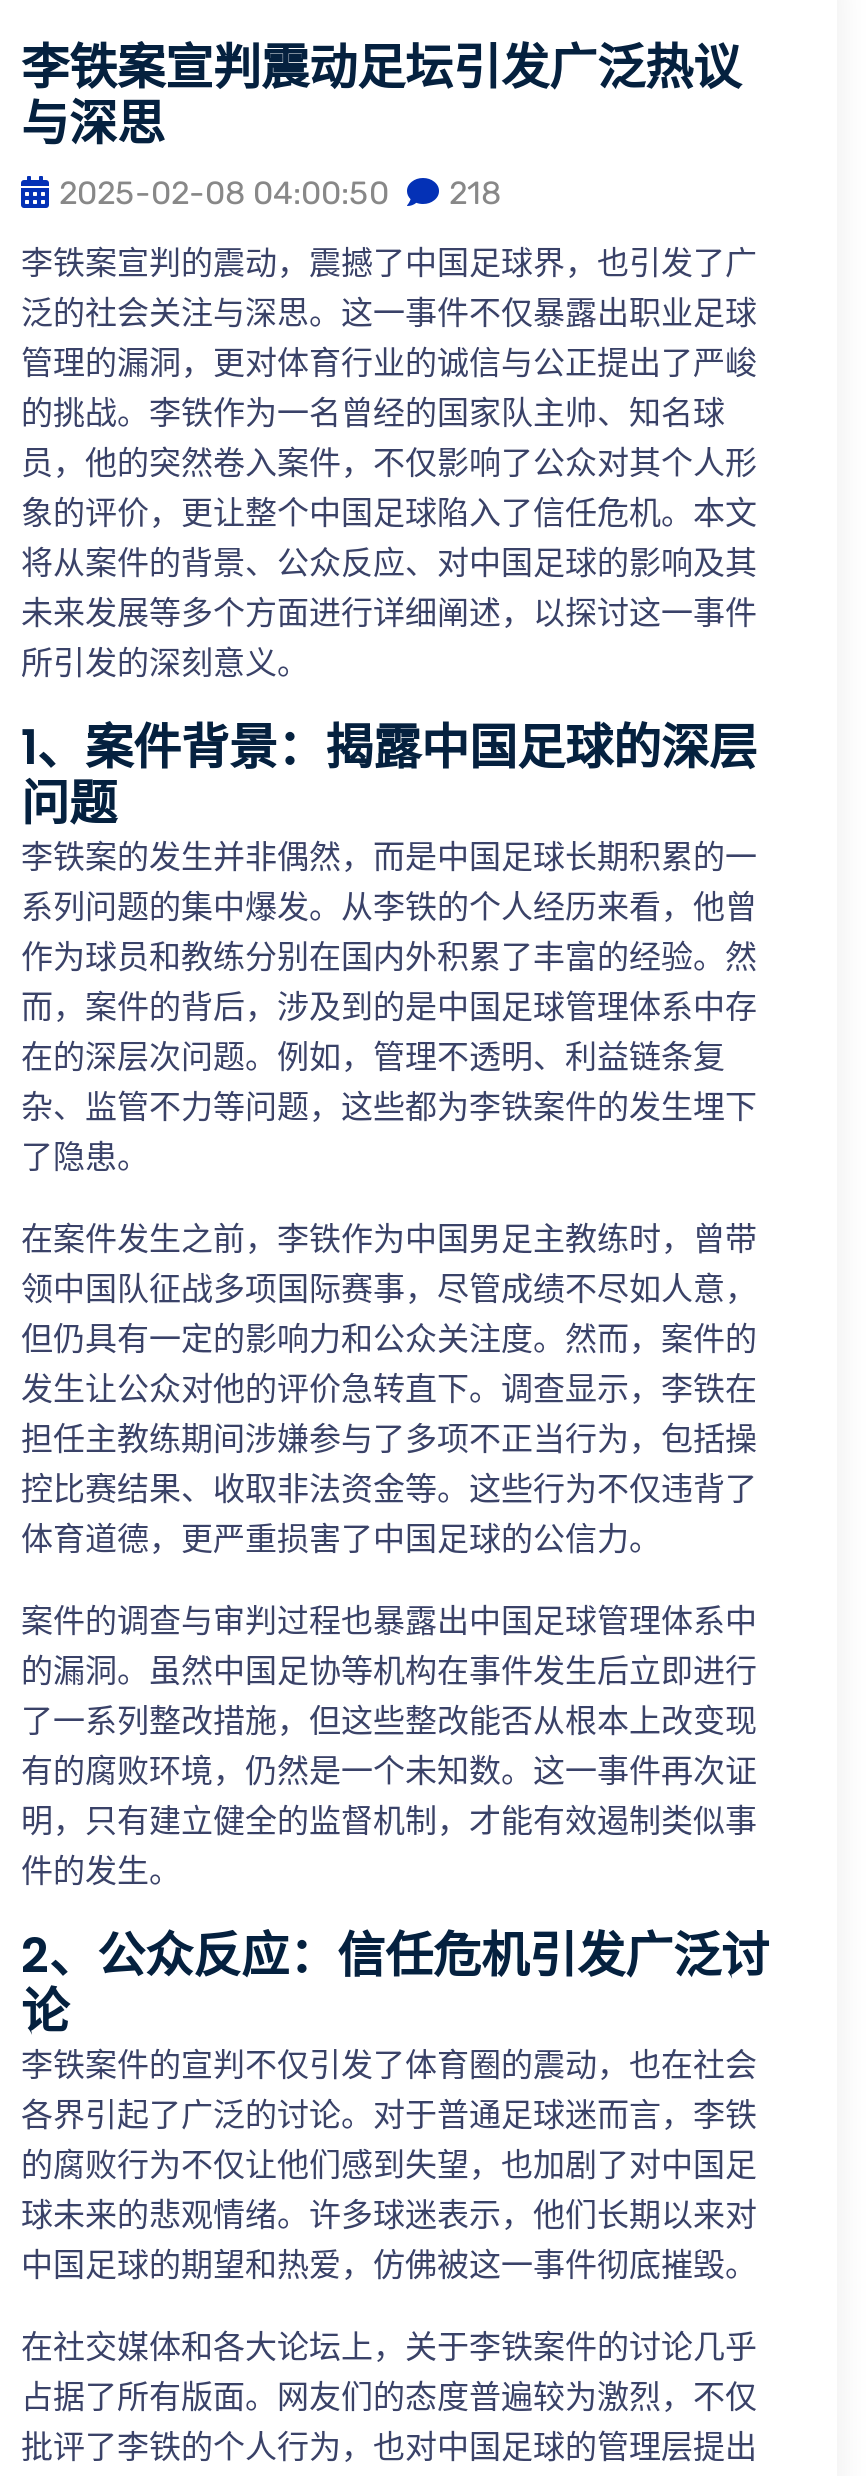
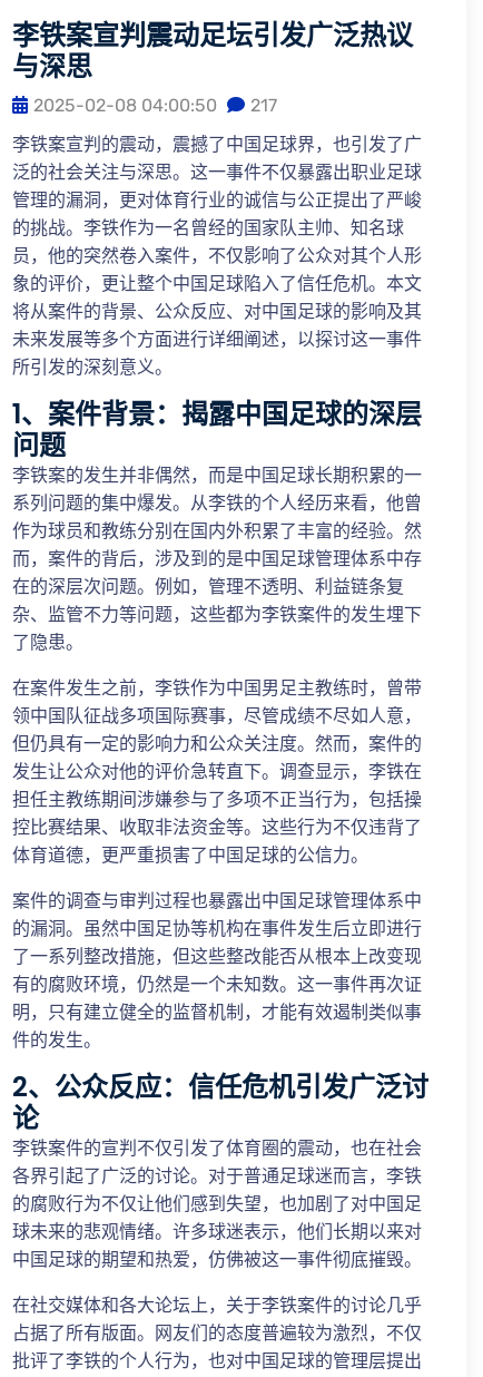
- 2025-02-08 04:00:50 218
+ 2025-02-08 04:00:50 217
